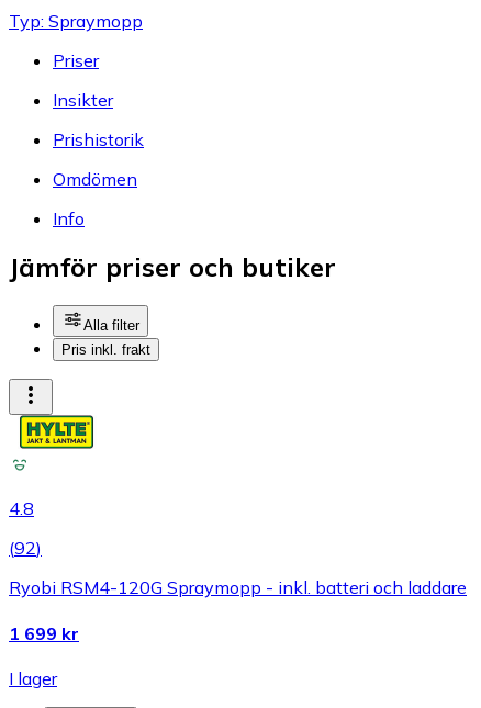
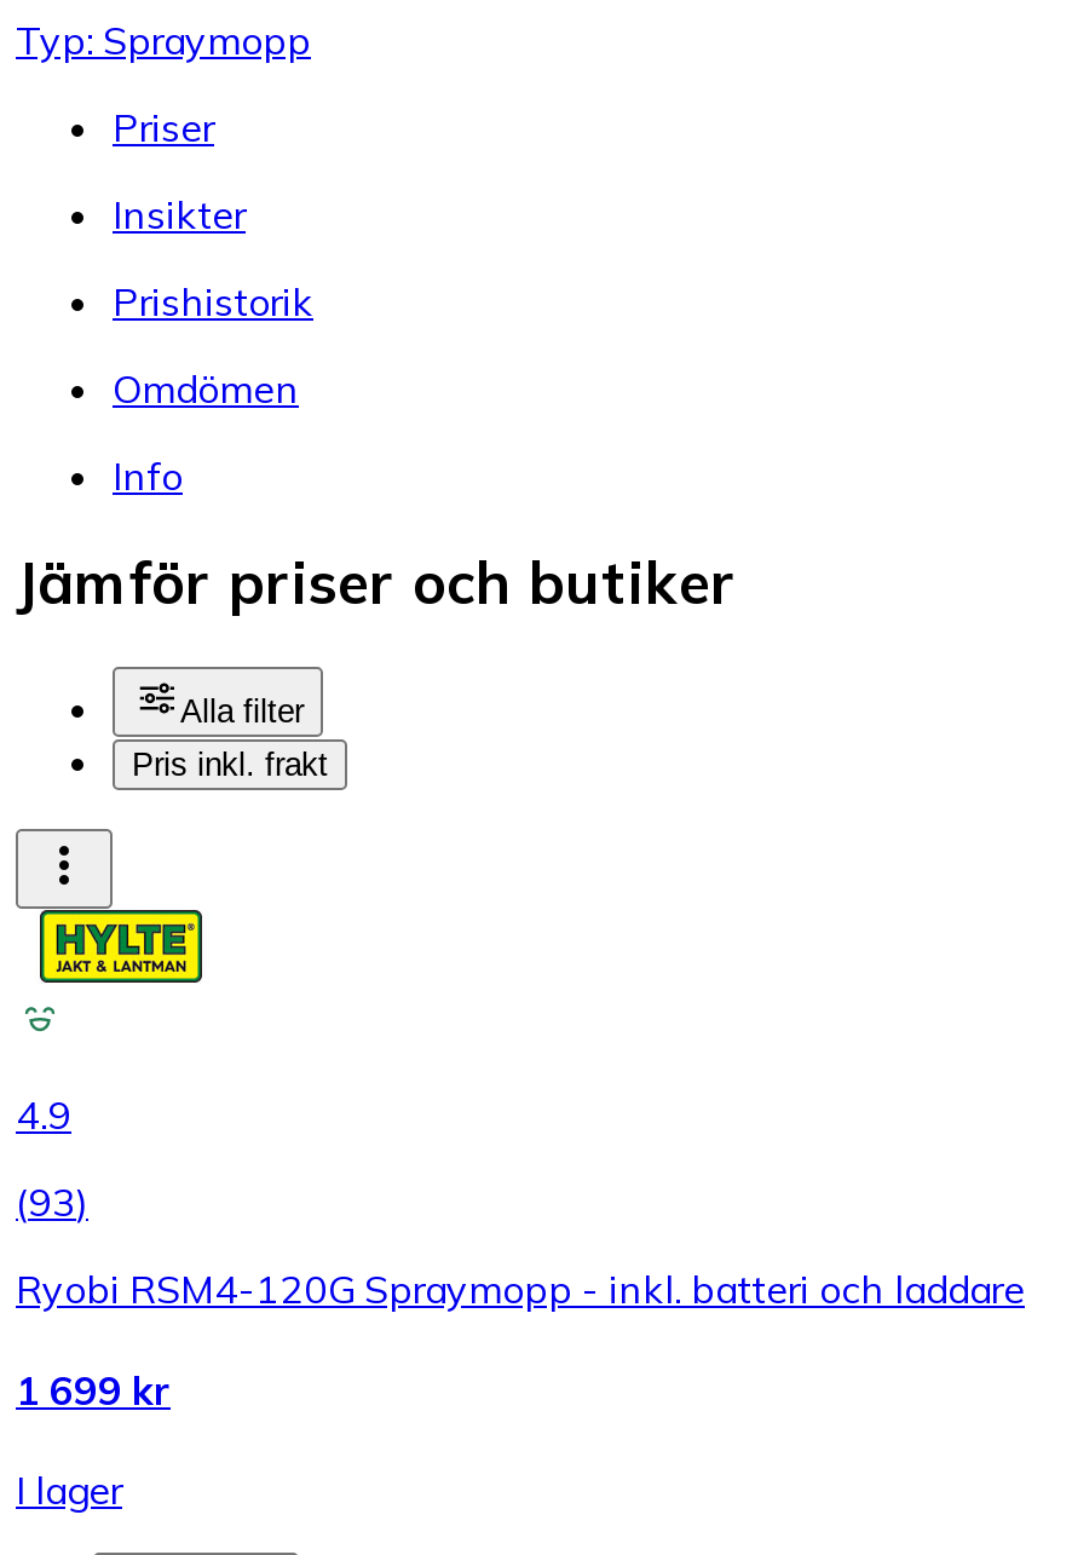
- 4.8
+ 4.9

- (92)
+ (93)
